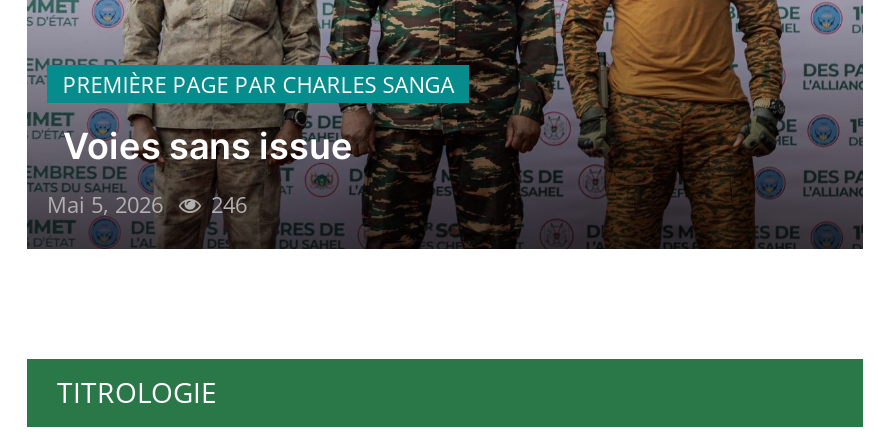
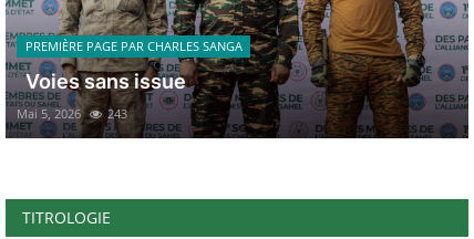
- Mai 5, 2026 246
+ Mai 5, 2026 243
